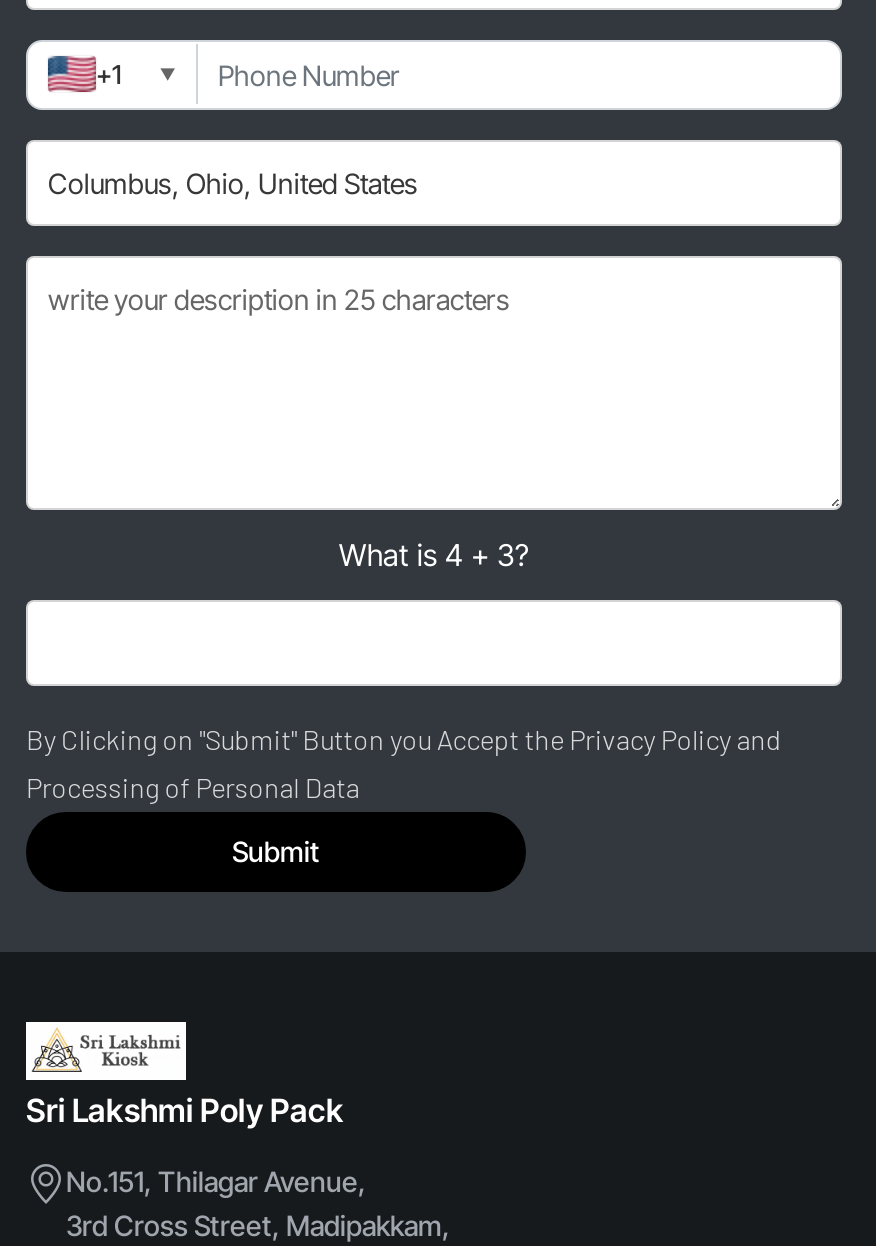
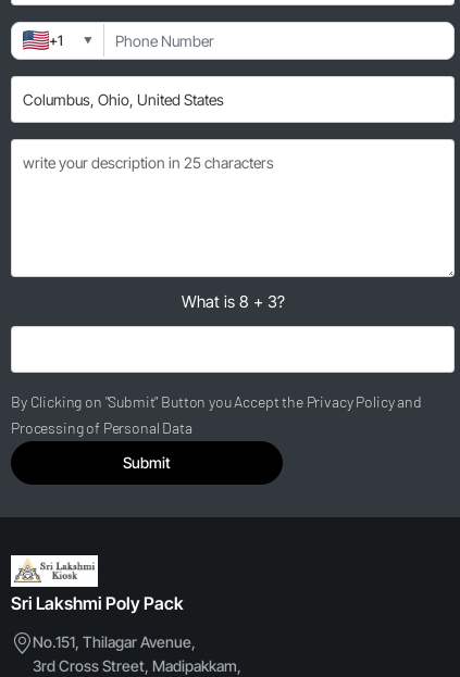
- What is 4 + 3?
+ What is 8 + 3?
